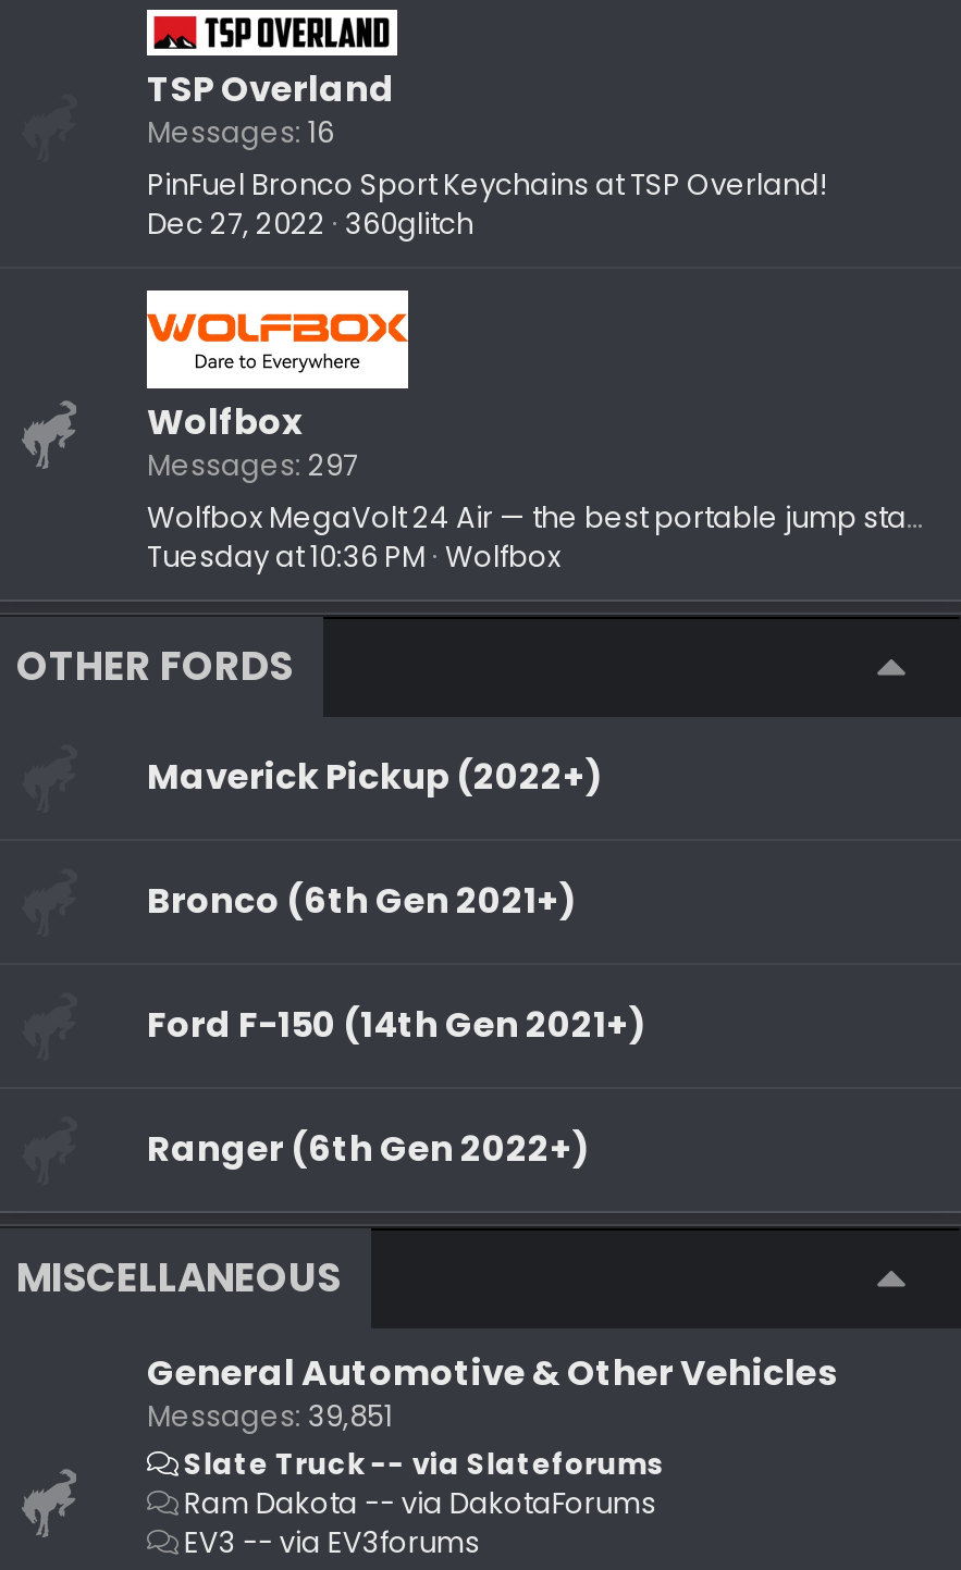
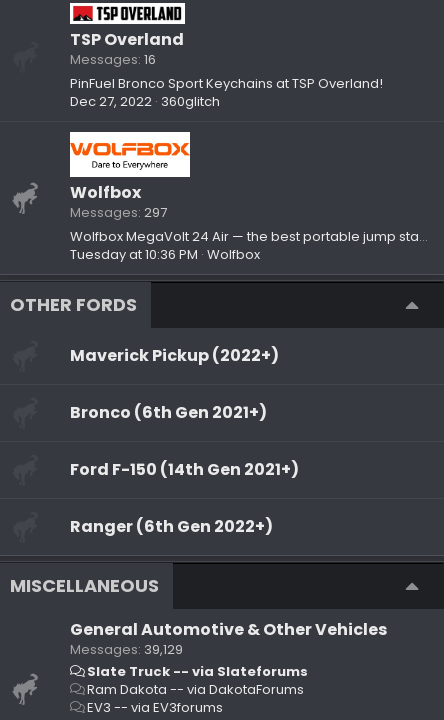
- Messages 39,851
+ Messages 39,129
